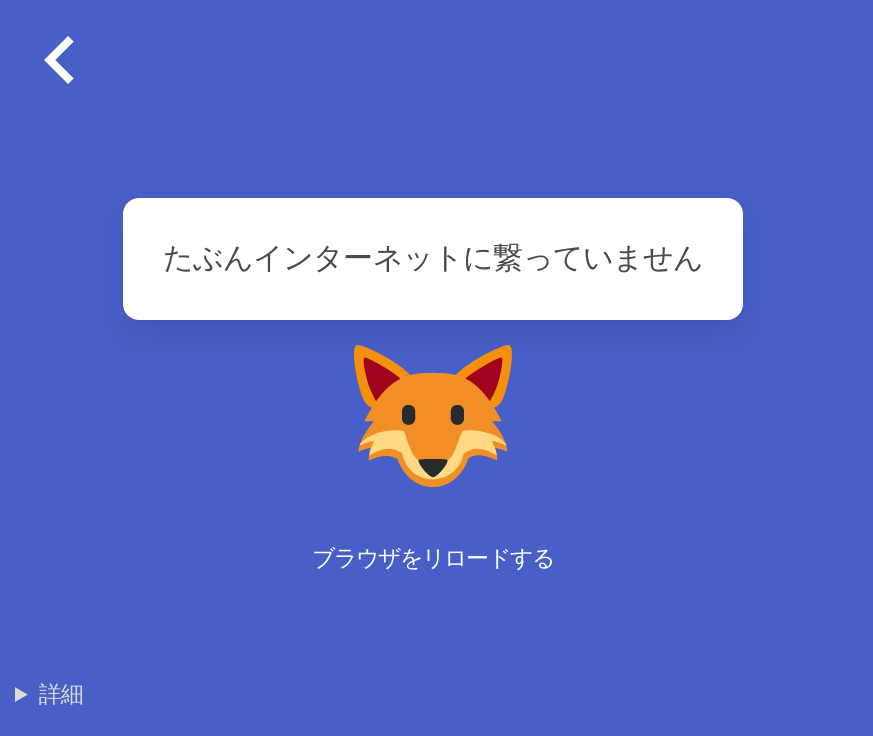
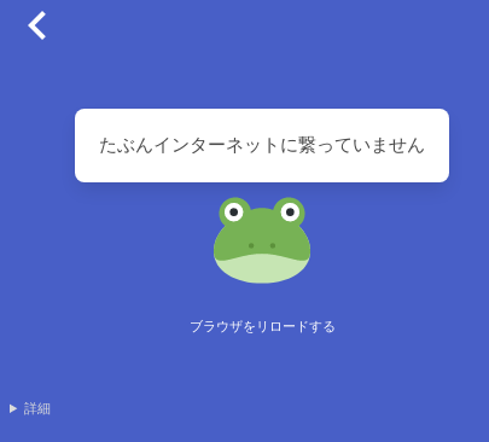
- [image]
+ [image]
